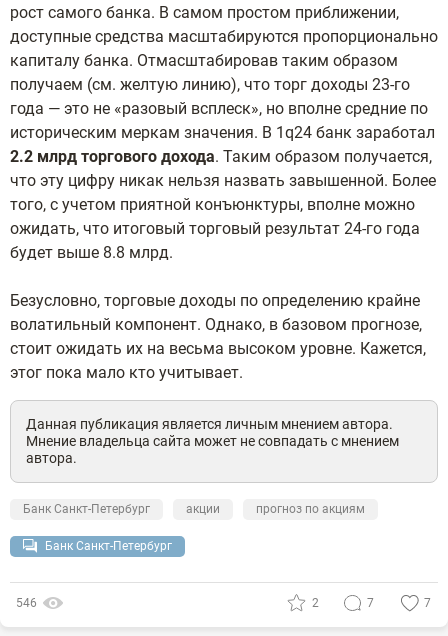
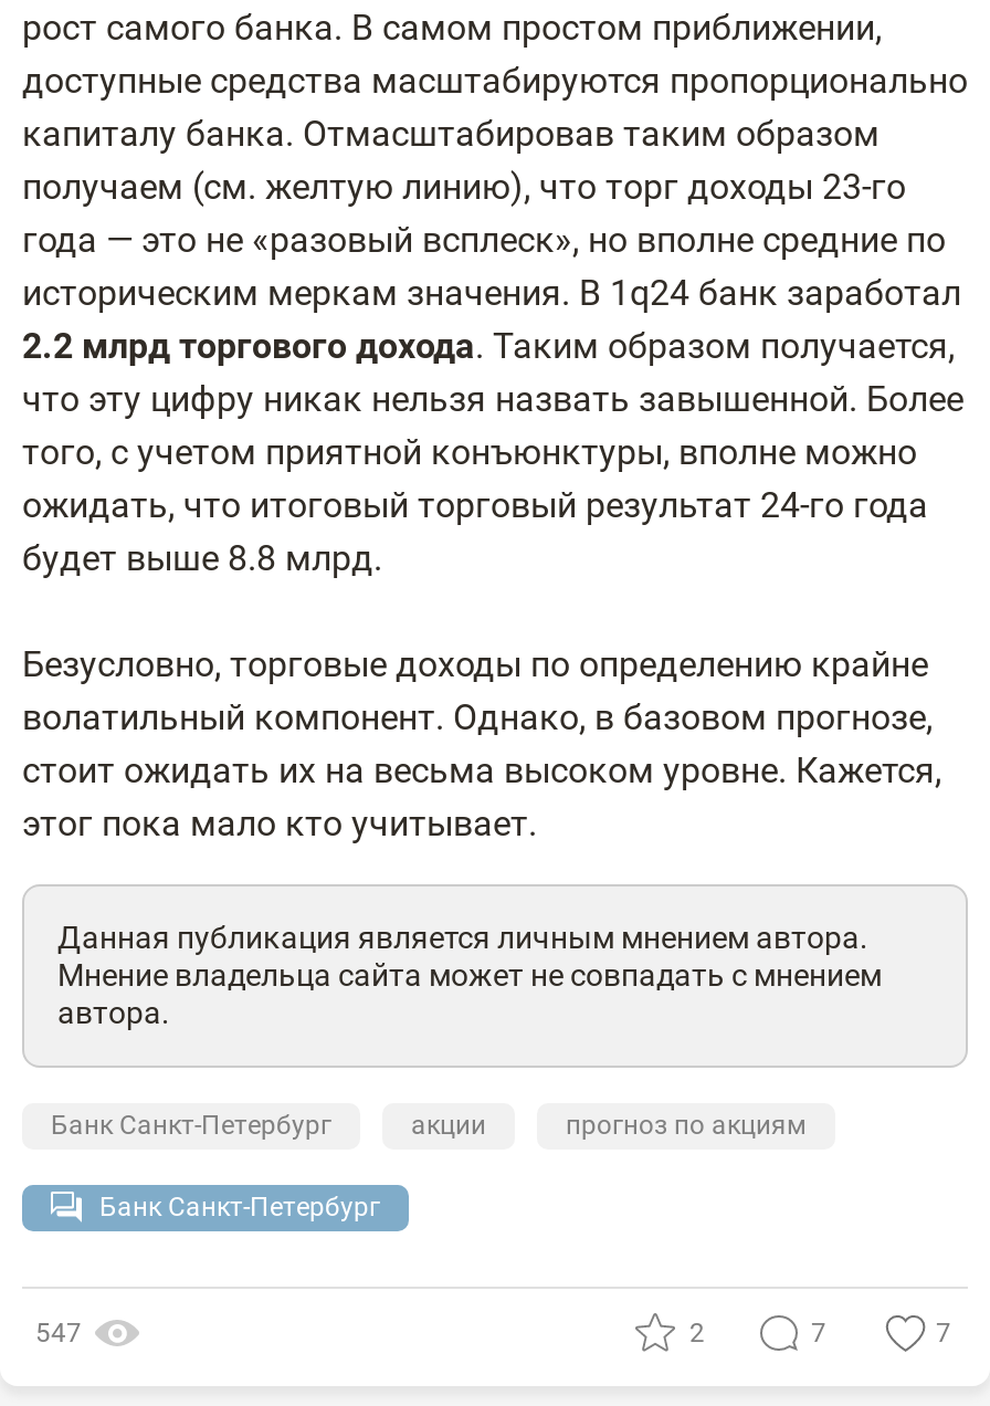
- 546
+ 547
